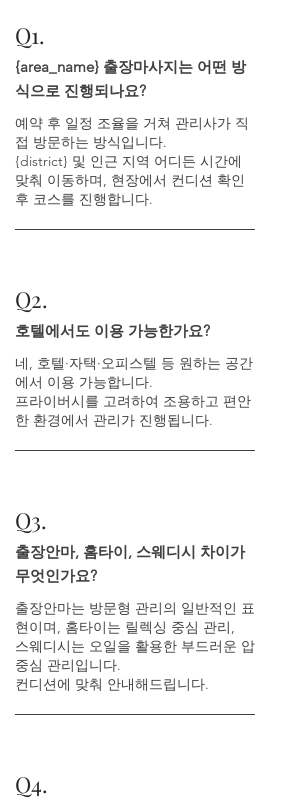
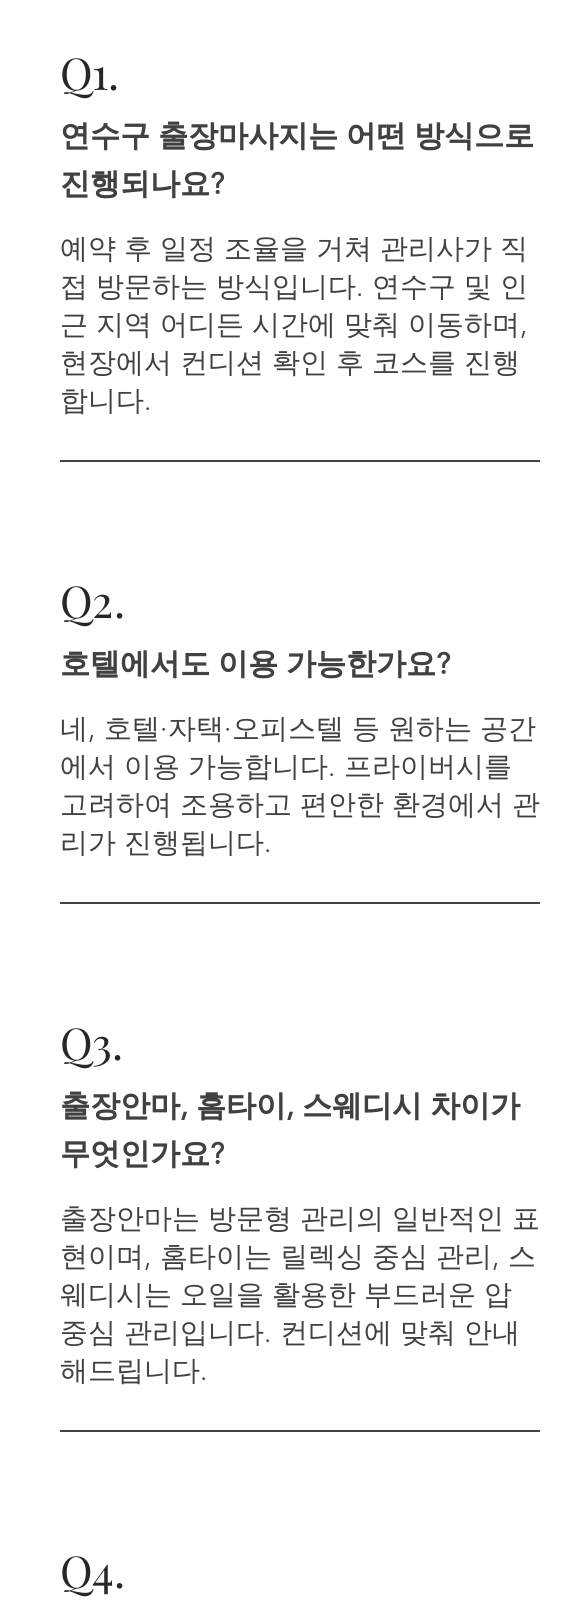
- {area_name} 출장마사지는 어떤 방
- 식으로 진행되나요?
+ 연수구 출장마사지는 어떤 방식으로
+ 진행되나요?

- 접 방문하는 방식입니다.
- {district} 및 인근 지역 어디든 시간에
- 맞춰 이동하며, 현장에서 컨디션 확인
- 후 코스를 진행합니다.
+ 접 방문하는 방식입니다. 연수구 및 인
+ 근 지역 어디든 시간에 맞춰 이동하며,
+ 현장에서 컨디션 확인 후 코스를 진행
+ 합니다.
